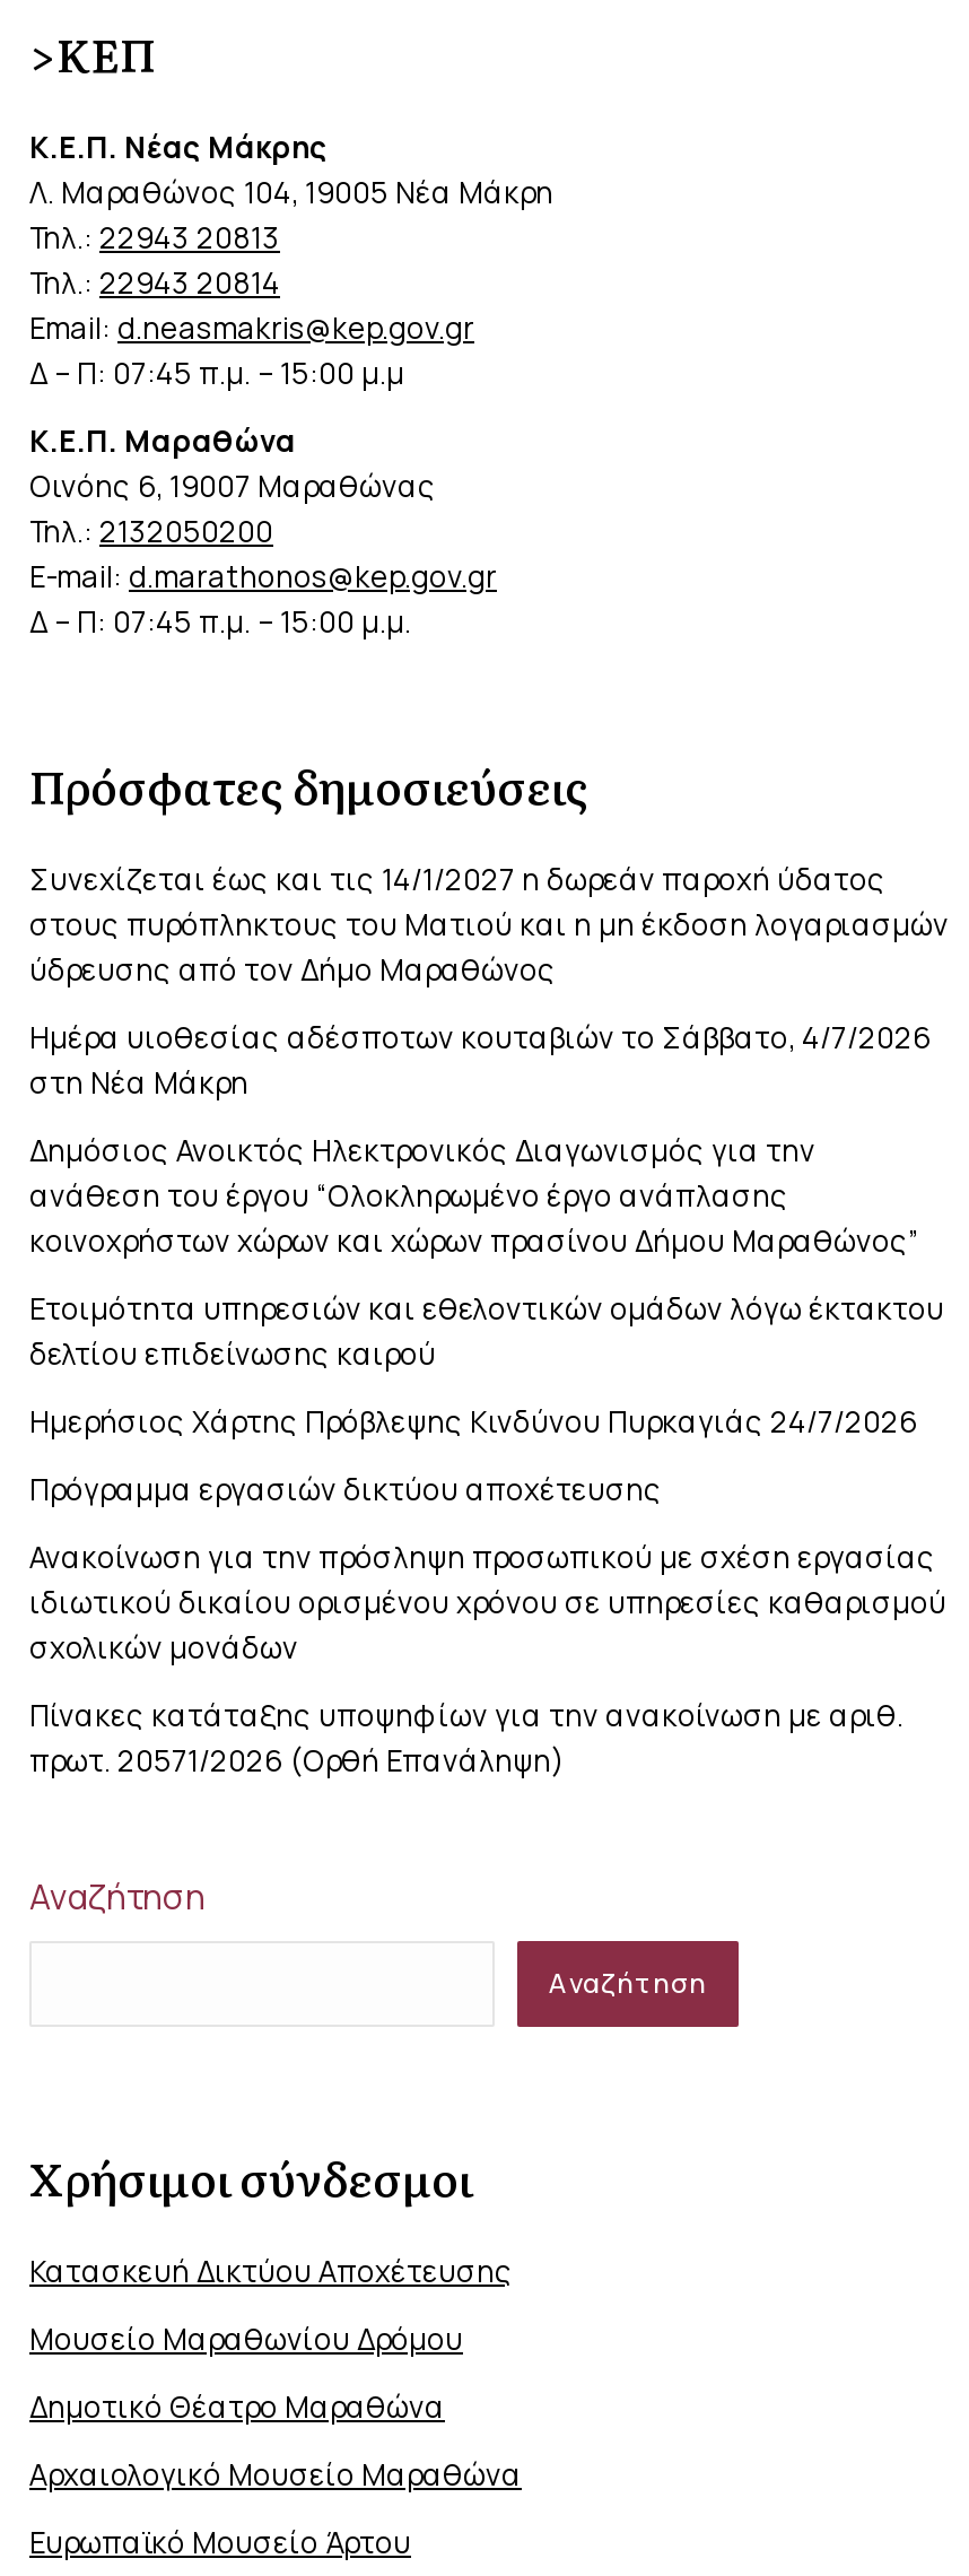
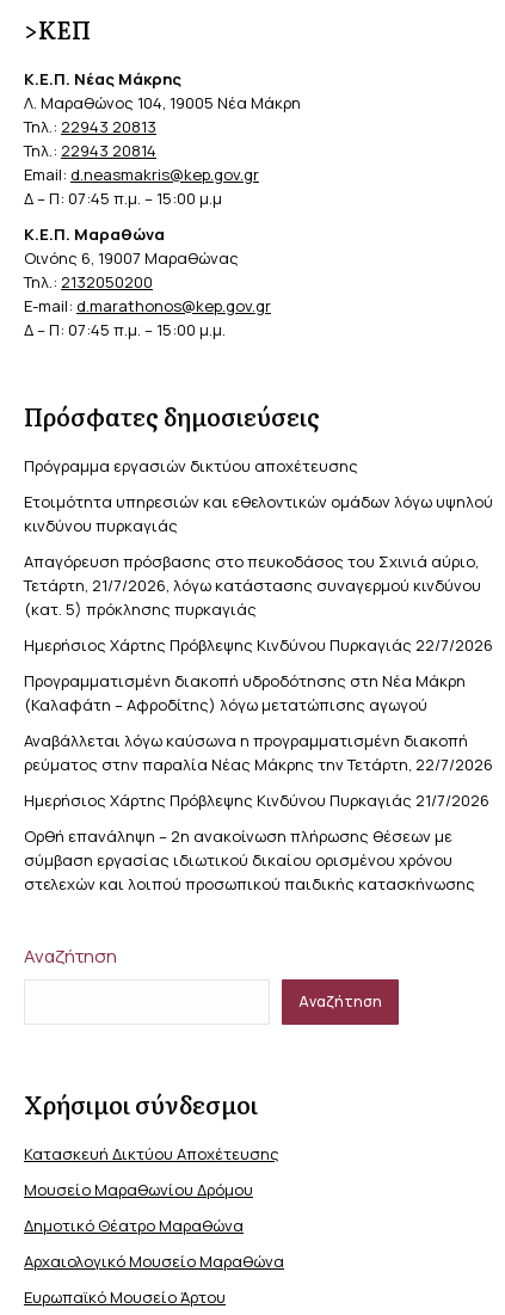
- Συνεχίζεται έως και τις 14/1/2027 η δωρεάν παροχή ύδατος
- στους πυρόπληκτους του Ματιού και η μη έκδοση λογαριασμών
- ύδρευσης από τον Δήμο Μαραθώνος
- Ημέρα υιοθεσίας αδέσποτων κουταβιών το Σάββατο, 4/7/2026
- στη Νέα Μάκρη
- Δημόσιος Ανοικτός Ηλεκτρονικός Διαγωνισμός για την
- ανάθεση του έργου “Ολοκληρωμένο έργο ανάπλασης
- κοινοχρήστων χώρων και χώρων πρασίνου Δήμου Μαραθώνος”
- Ετοιμότητα υπηρεσιών και εθελοντικών ομάδων λόγω έκτακτου
- δελτίου επιδείνωσης καιρού
- Ημερήσιος Χάρτης Πρόβλεψης Κινδύνου Πυρκαγιάς 24/7/2026

moved up: Πρόγραμμα εργασιών δικτύου αποχέτευσης

- Ανακοίνωση για την πρόσληψη προσωπικού με σχέση εργασίας
- ιδιωτικού δικαίου ορισμένου χρόνου σε υπηρεσίες καθαρισμού
- σχολικών μονάδων
- Πίνακες κατάταξης υποψηφίων για την ανακοίνωση με αριθ.
- πρωτ. 20571/2026 (Ορθή Επανάληψη)
+ Ετοιμότητα υπηρεσιών και εθελοντικών ομάδων λόγω υψηλού
+ κινδύνου πυρκαγιάς
+ Απαγόρευση πρόσβασης στο πευκοδάσος του Σχινιά αύριο,
+ Τετάρτη, 21/7/2026, λόγω κατάστασης συναγερμού κινδύνου
+ (κατ. 5) πρόκλησης πυρκαγιάς
+ Ημερήσιος Χάρτης Πρόβλεψης Κινδύνου Πυρκαγιάς 22/7/2026
+ Προγραμματισμένη διακοπή υδροδότησης στη Νέα Μάκρη
+ (Καλαφάτη – Αφροδίτης) λόγω μετατώπισης αγωγού
+ Αναβάλλεται λόγω καύσωνα η προγραμματισμένη διακοπή
+ ρεύματος στην παραλία Νέας Μάκρης την Τετάρτη, 22/7/2026
+ Ημερήσιος Χάρτης Πρόβλεψης Κινδύνου Πυρκαγιάς 21/7/2026
+ Ορθή επανάληψη – 2η ανακοίνωση πλήρωσης θέσεων με
+ σύμβαση εργασίας ιδιωτικού δικαίου ορισμένου χρόνου
+ στελεχών και λοιπού προσωπικού παιδικής κατασκήνωσης
